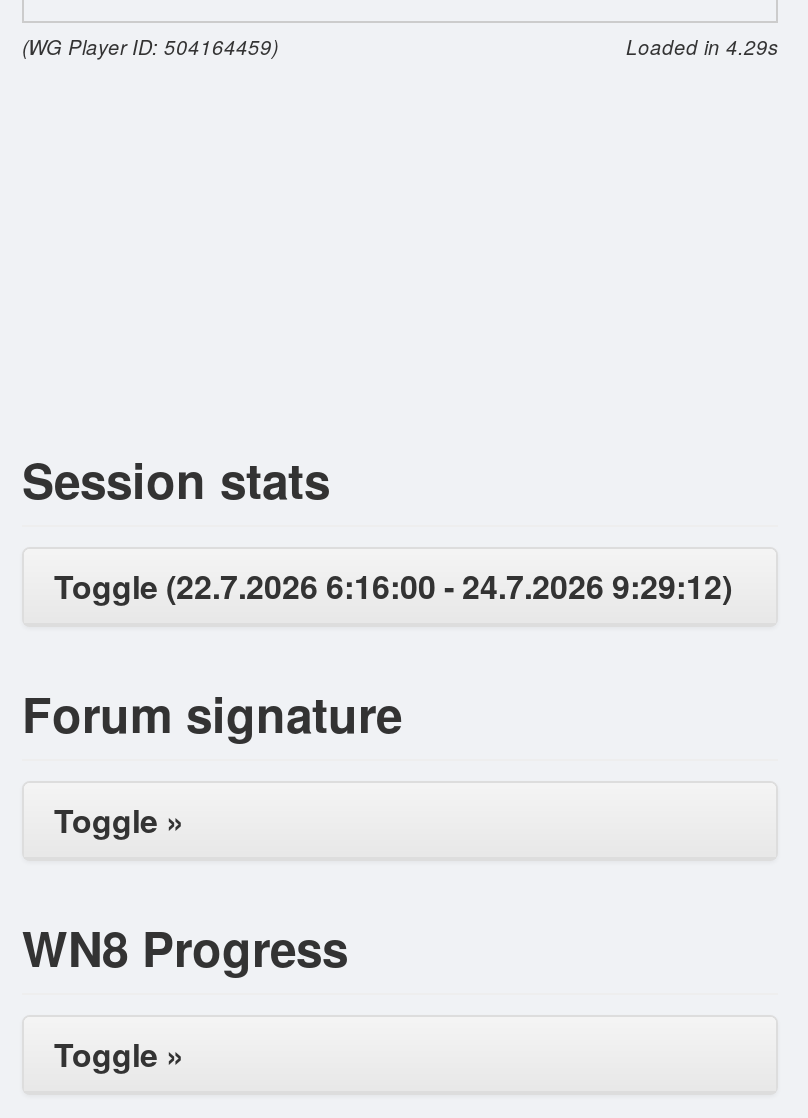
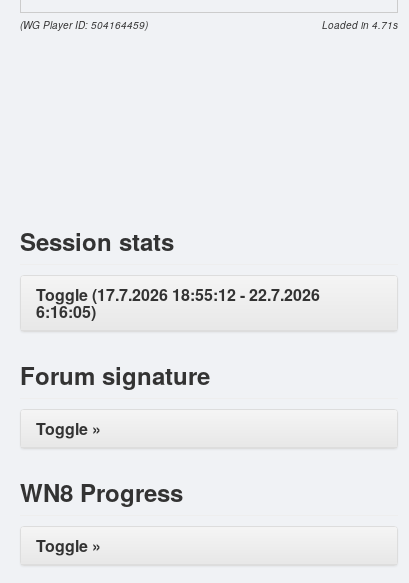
- Loaded in 4.29s
+ Loaded in 4.71s

- Toggle (22.7.2026 6:16:00 - 24.7.2026 9:29:12)
+ Toggle (17.7.2026 18:55:12 - 22.7.2026
+ 6:16:05)
